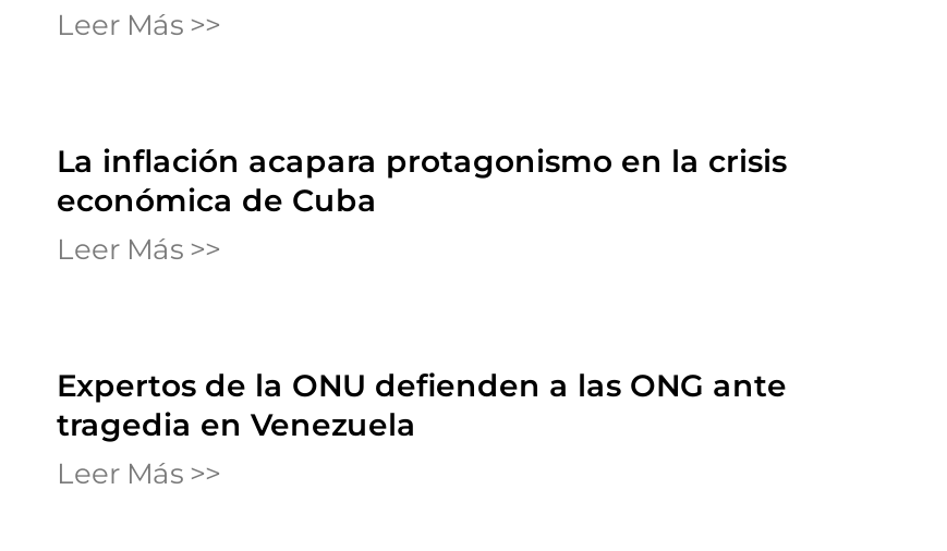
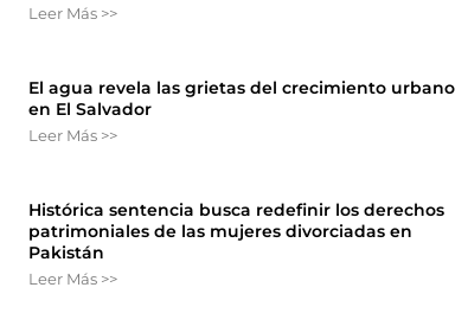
- La inflación acapara protagonismo en la crisis
- económica de Cuba
+ El agua revela las grietas del crecimiento urbano
+ en El Salvador

- Expertos de la ONU defienden a las ONG ante
- tragedia en Venezuela
+ Histórica sentencia busca redefinir los derechos
+ patrimoniales de las mujeres divorciadas en
+ Pakistán
